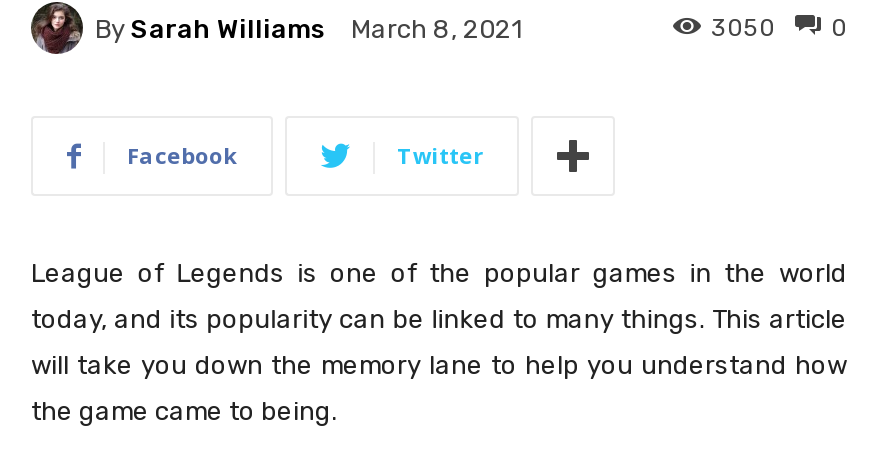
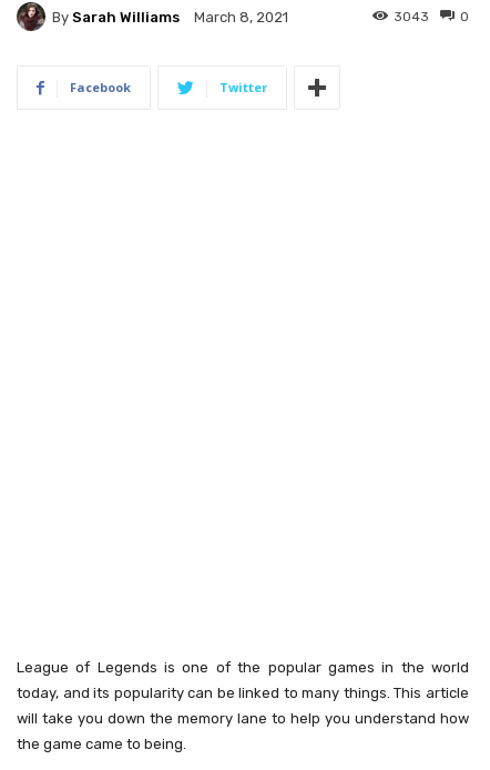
- 3050
+ 3043
